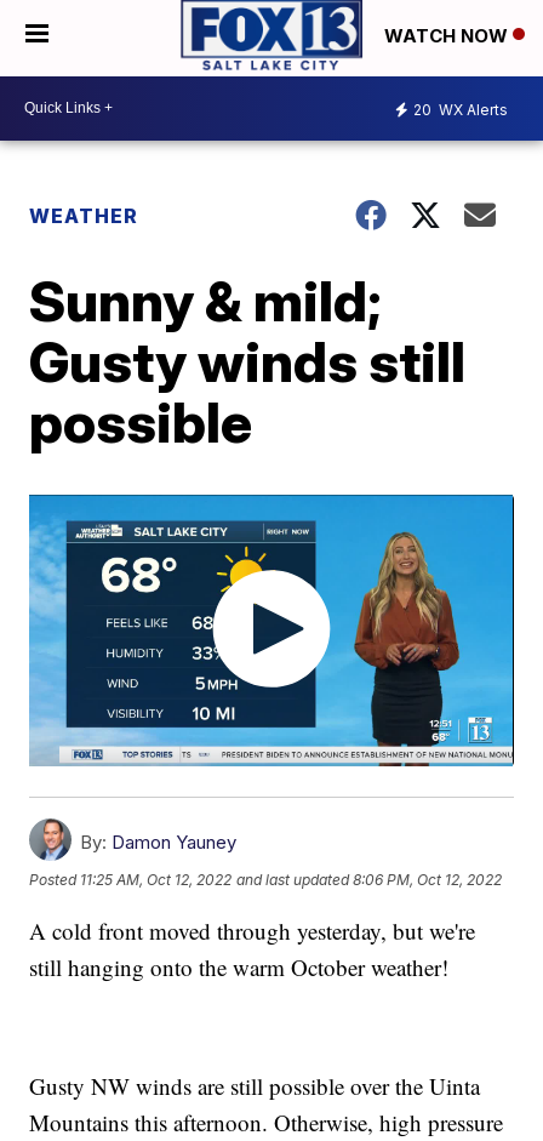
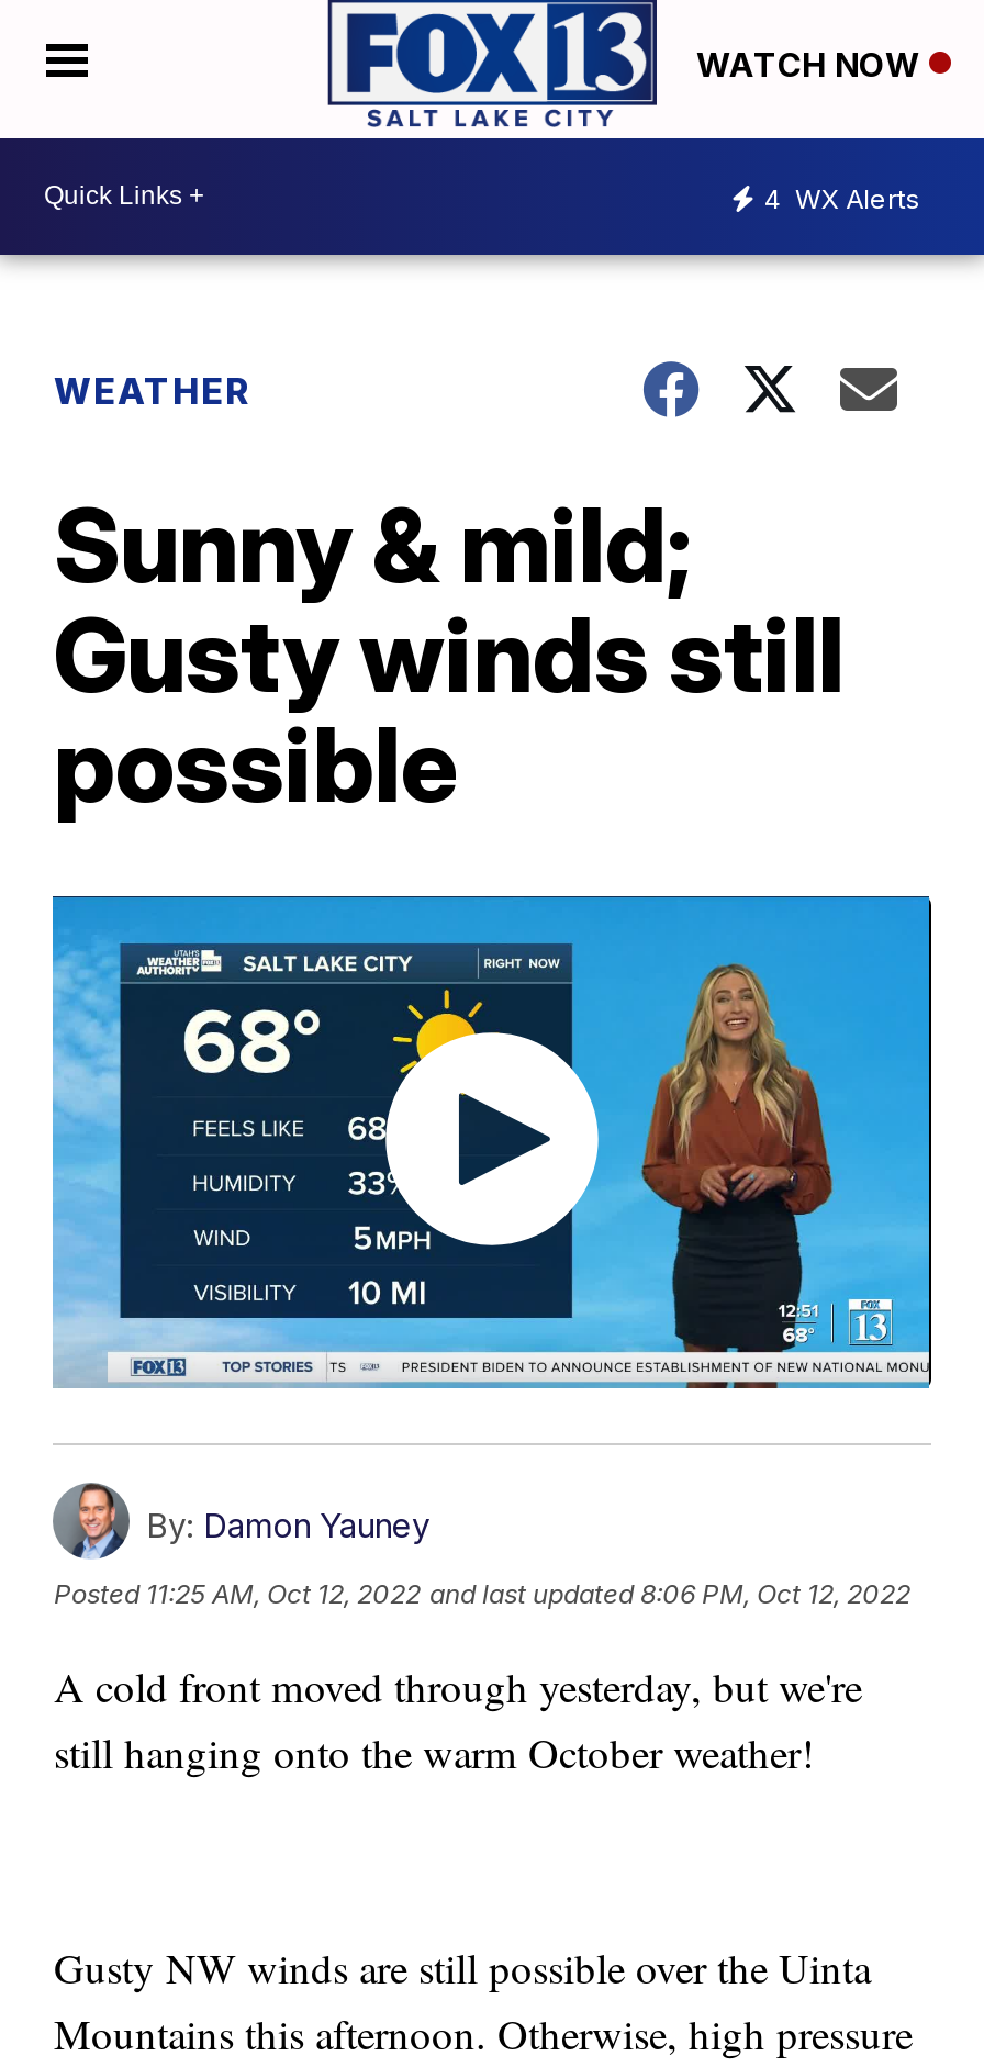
- 20 WX Alerts
+ 4 WX Alerts
